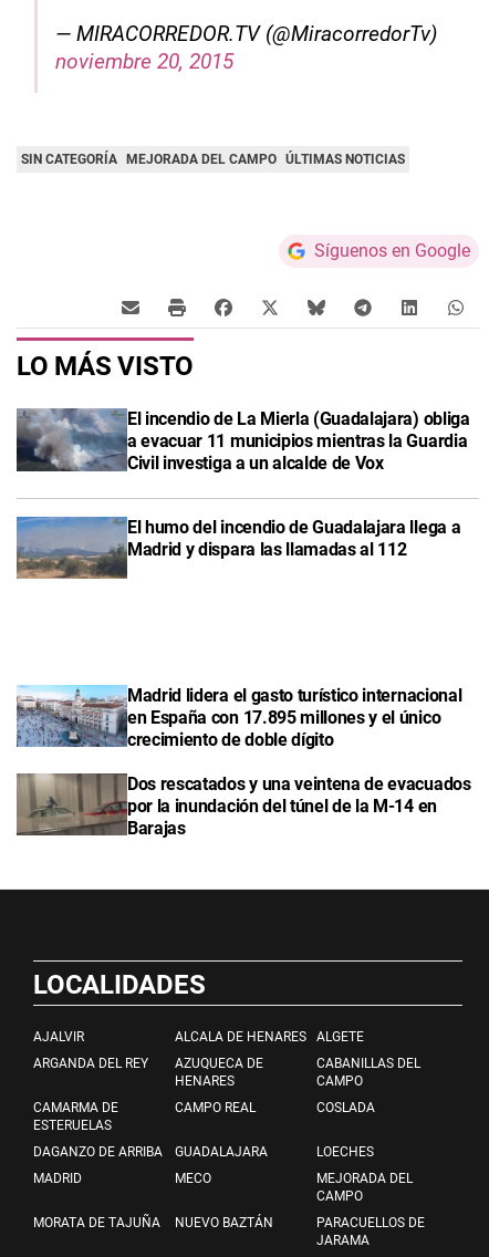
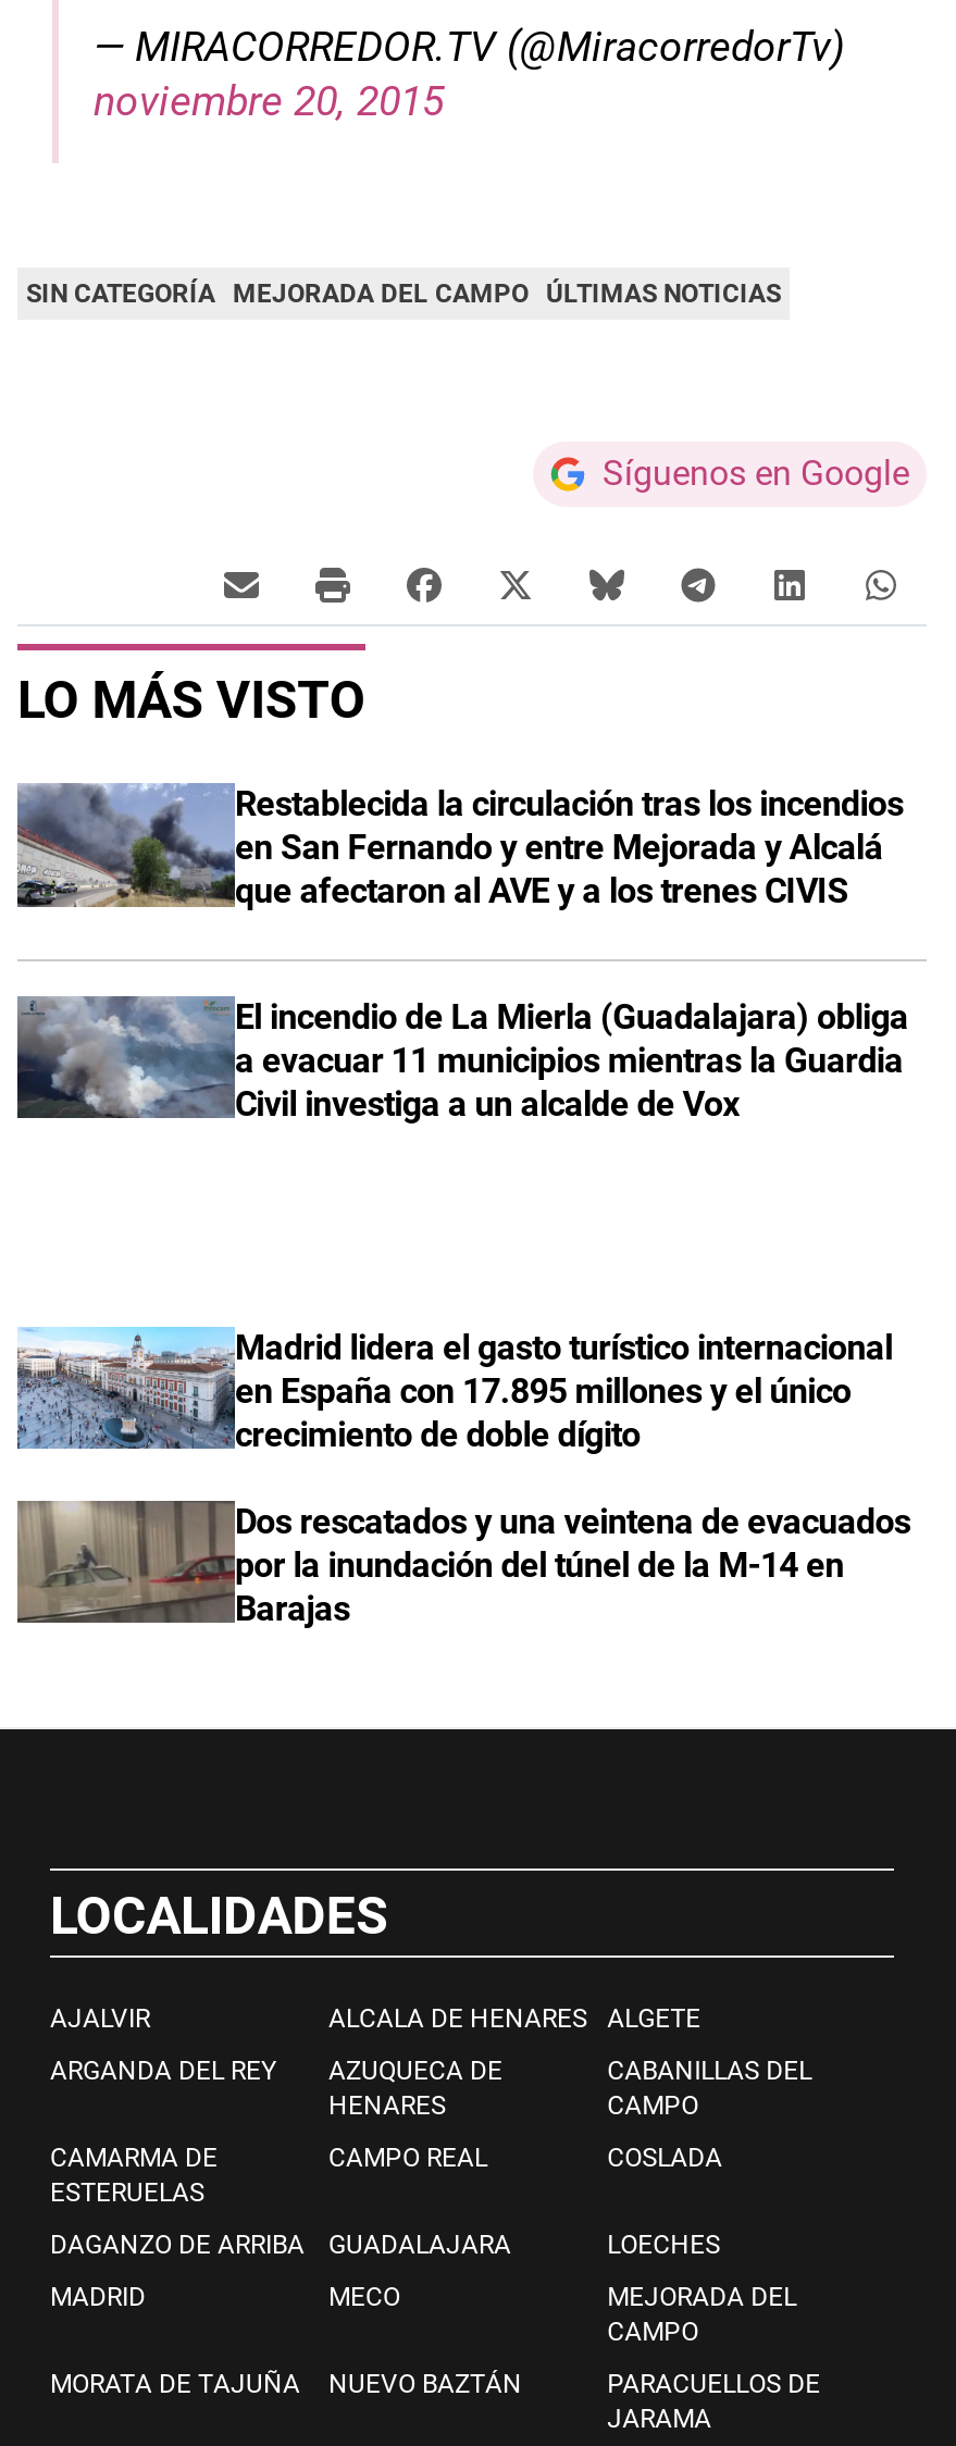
+ [image]
+ Restablecida la circulación tras los incendios
+ en San Fernando y entre Mejorada y Alcalá
+ que afectaron al AVE y a los trenes CIVIS

moved down: [image] | El incendio de La Mierla (Guadalajara) obliga | a evacuar 11 municipios mientras la Guardia | Civil investiga a un alcalde de Vox

- [image]
- El humo del incendio de Guadalajara llega a
- Madrid y dispara las llamadas al 112
